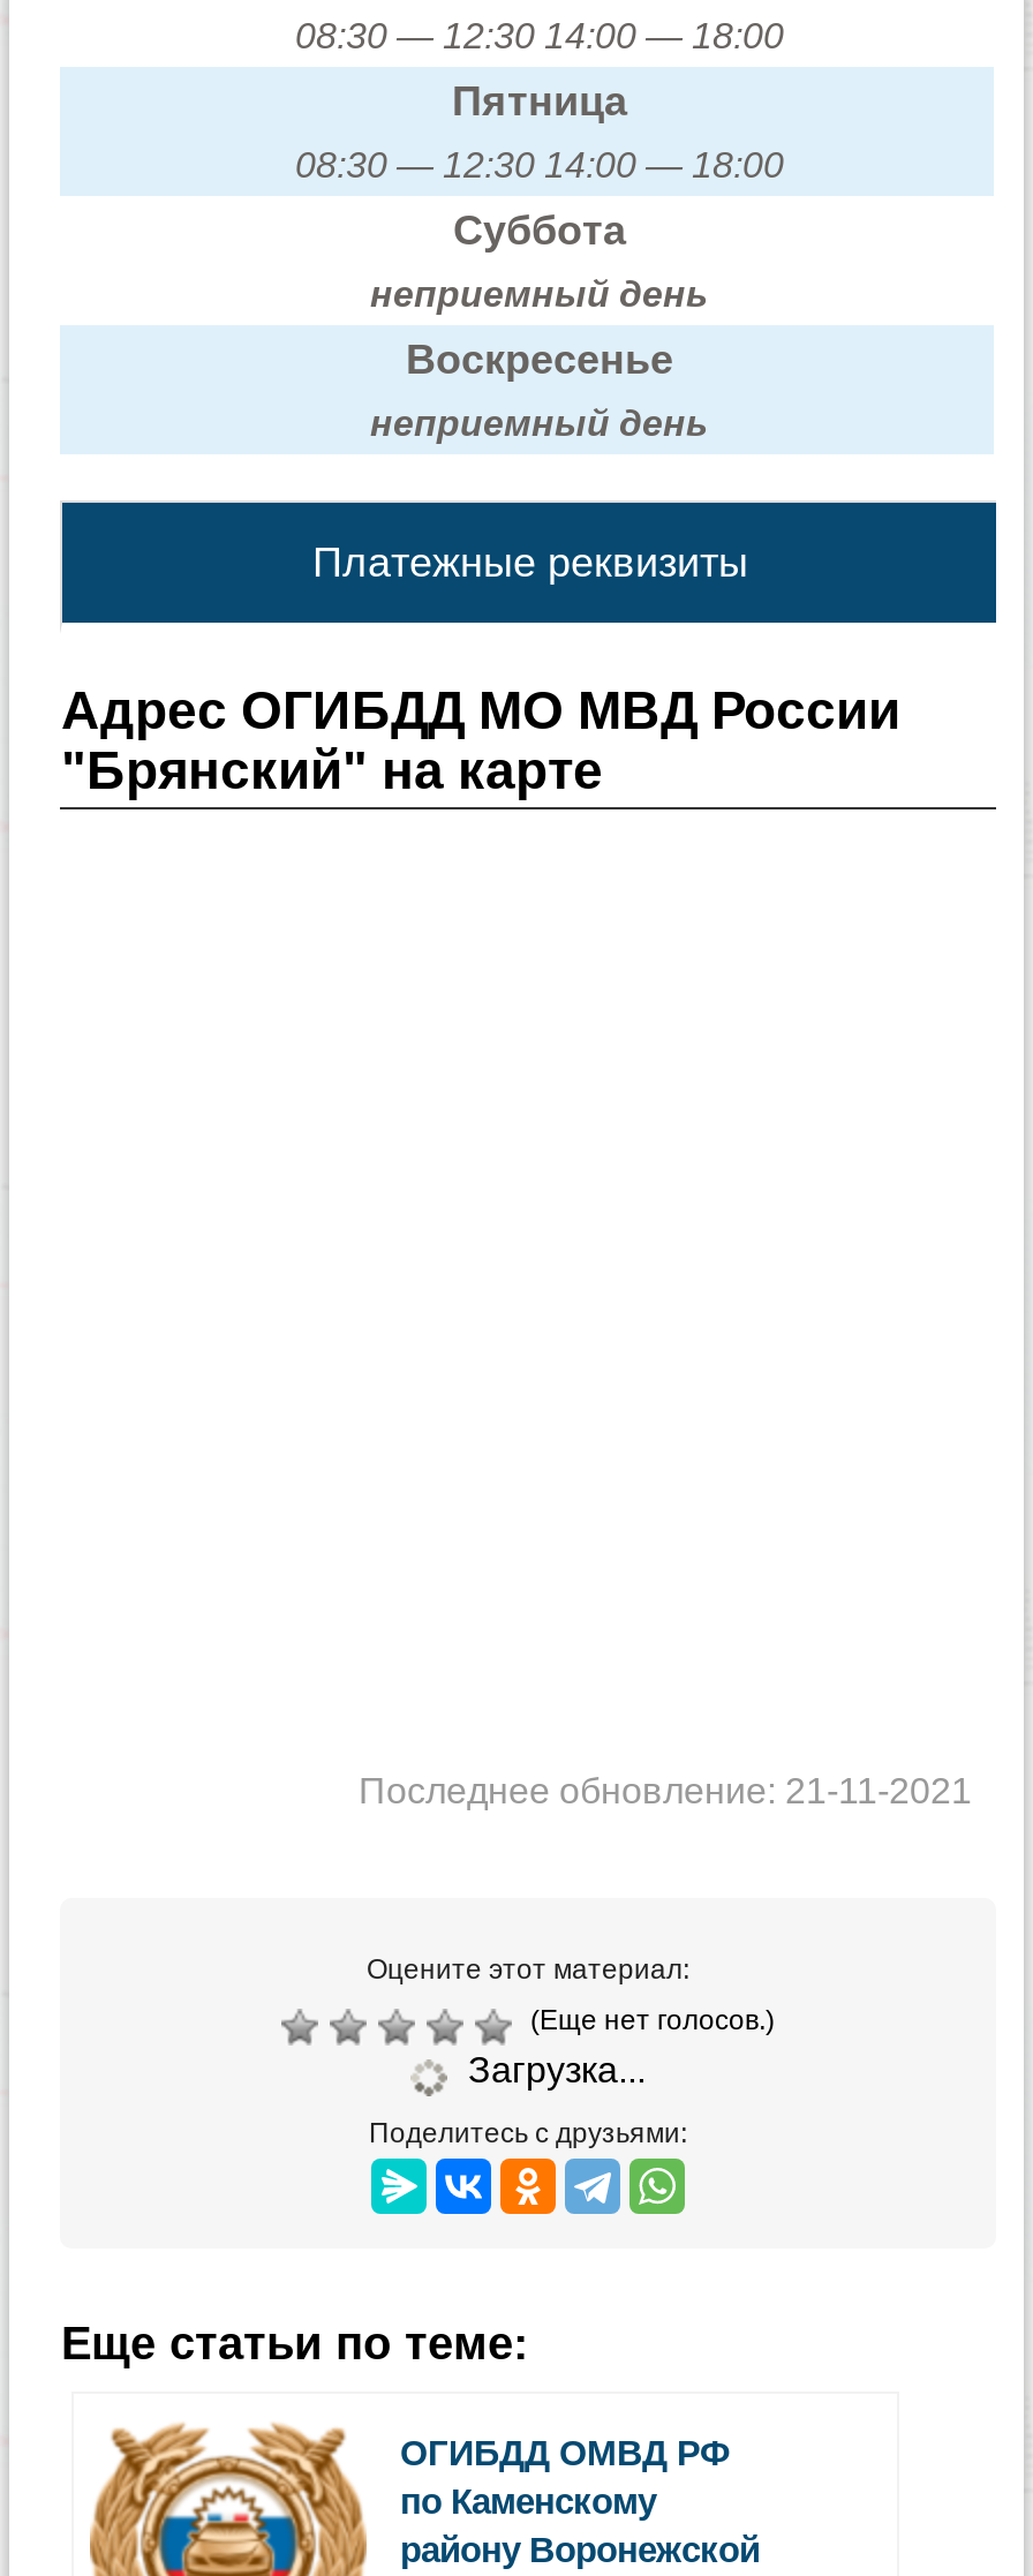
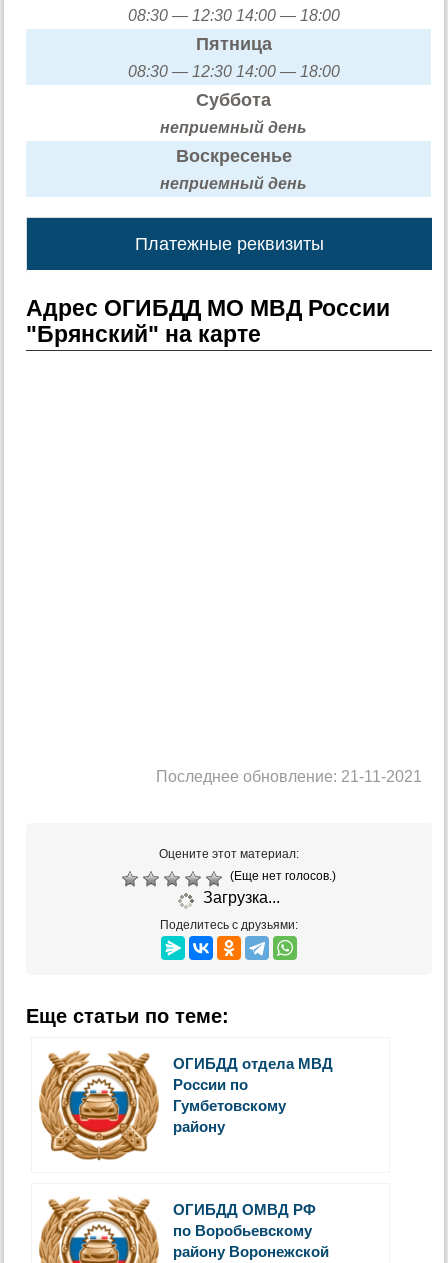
+ [image]
+ ОГИБДД отдела МВД
+ России по
+ Гумбетовскому
+ району

- по Каменскому
+ по Воробьевскому
